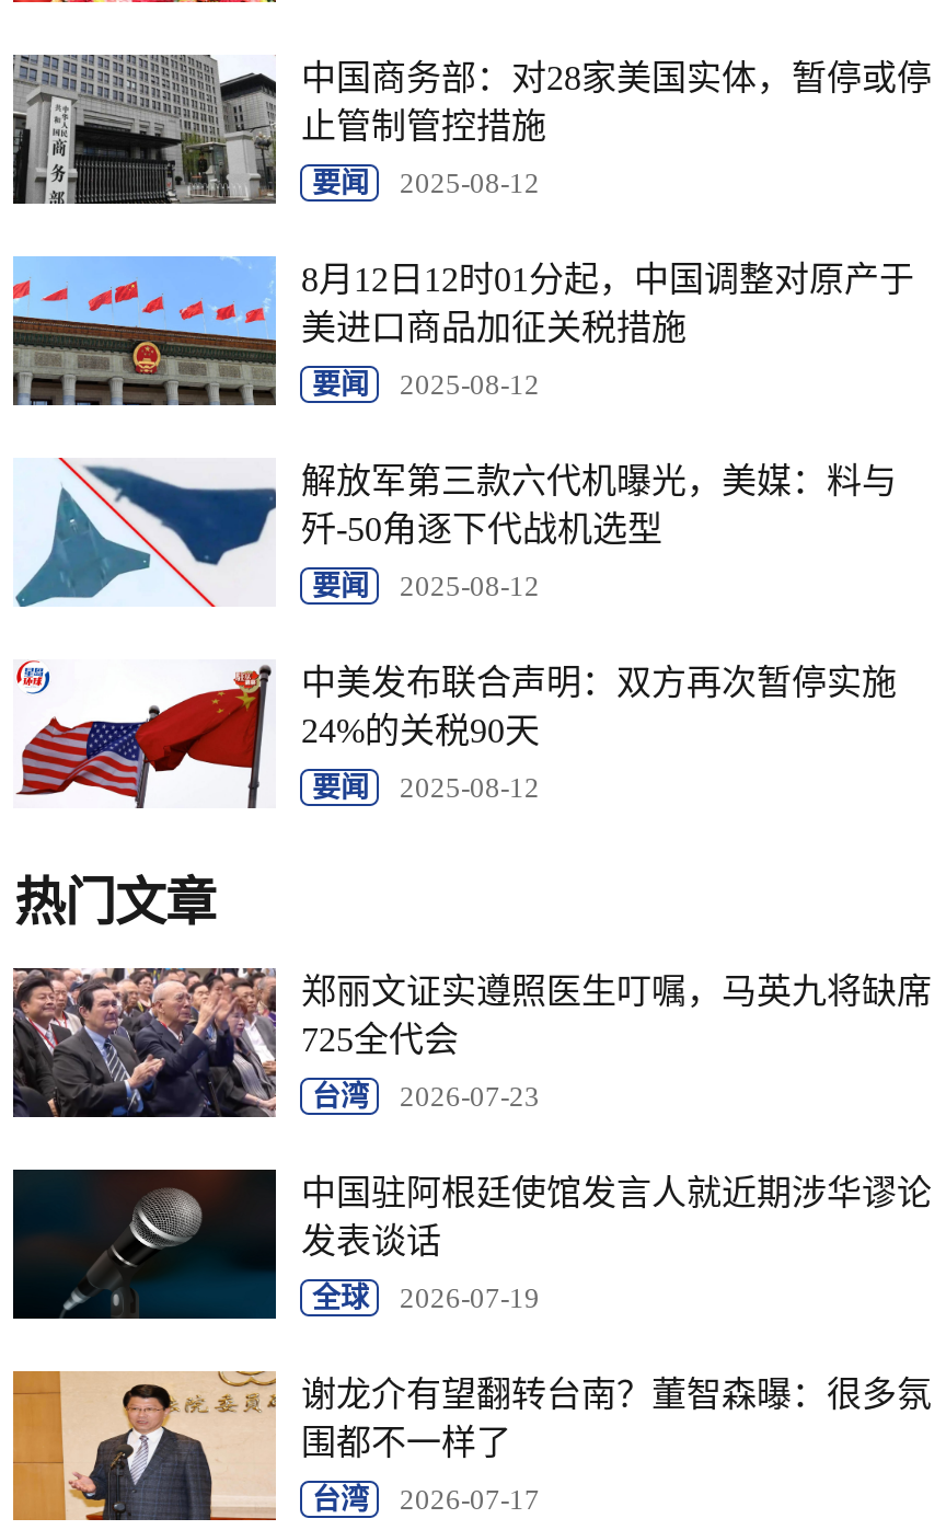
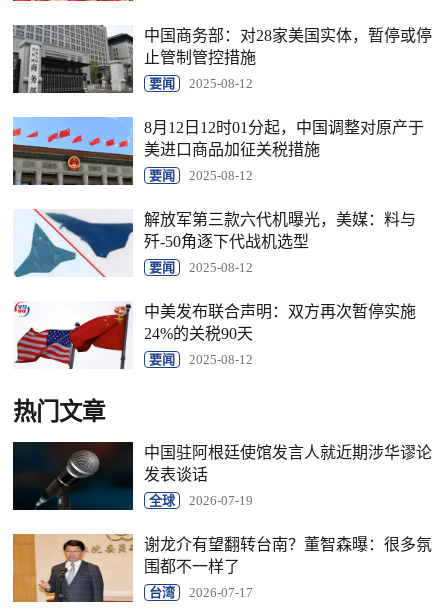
- [image]
- 郑丽文证实遵照医生叮嘱，马英九将缺席
- 725全代会
- 台湾
- 2026-07-23
